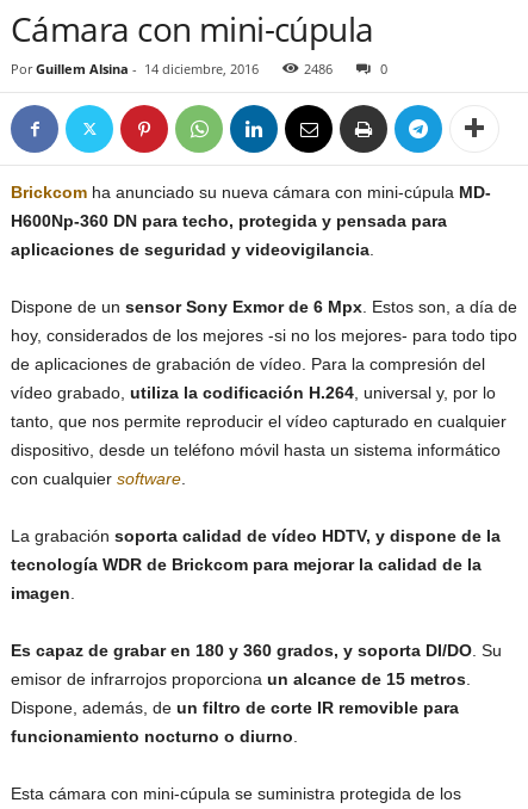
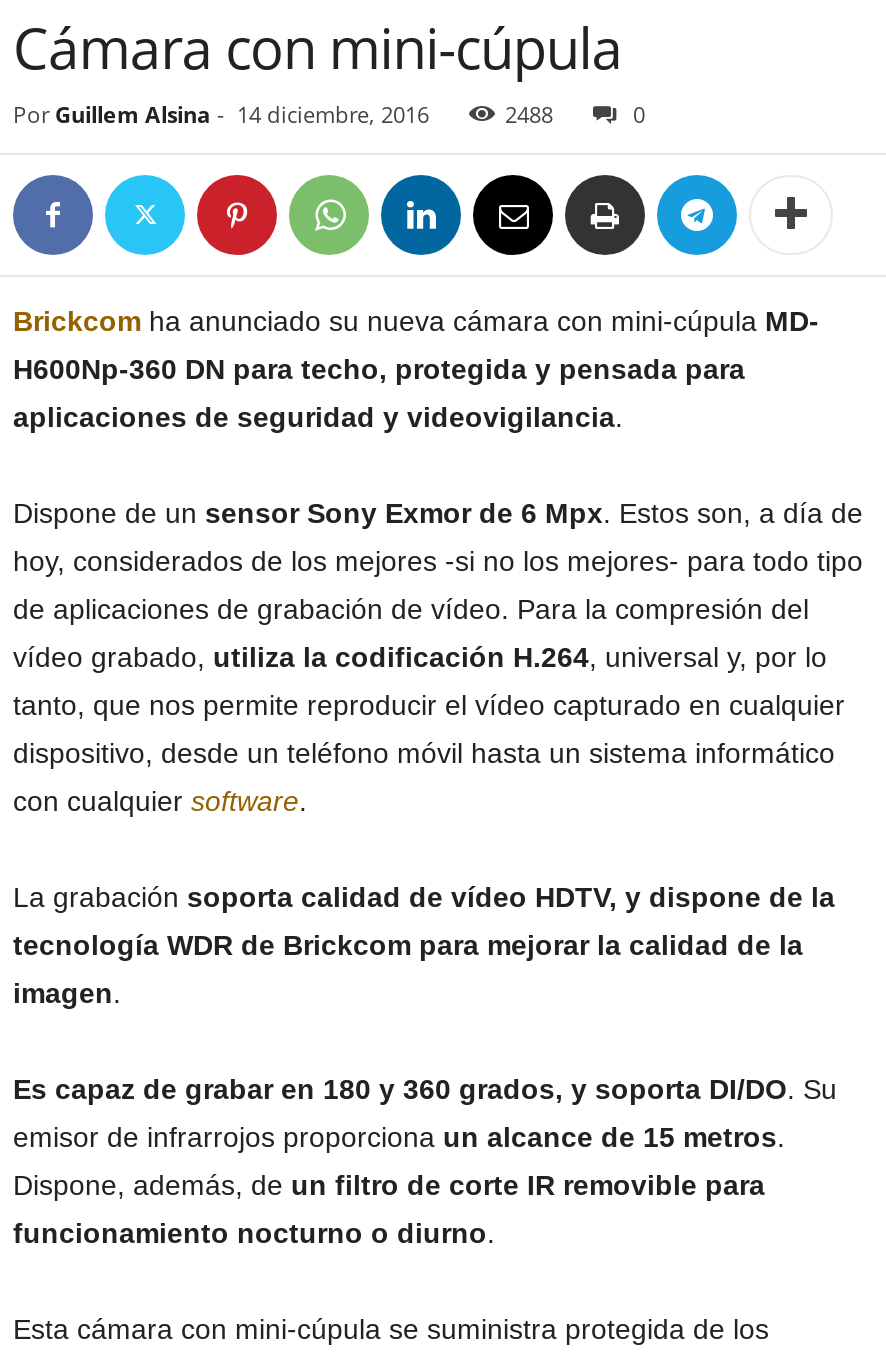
- 2486
+ 2488
